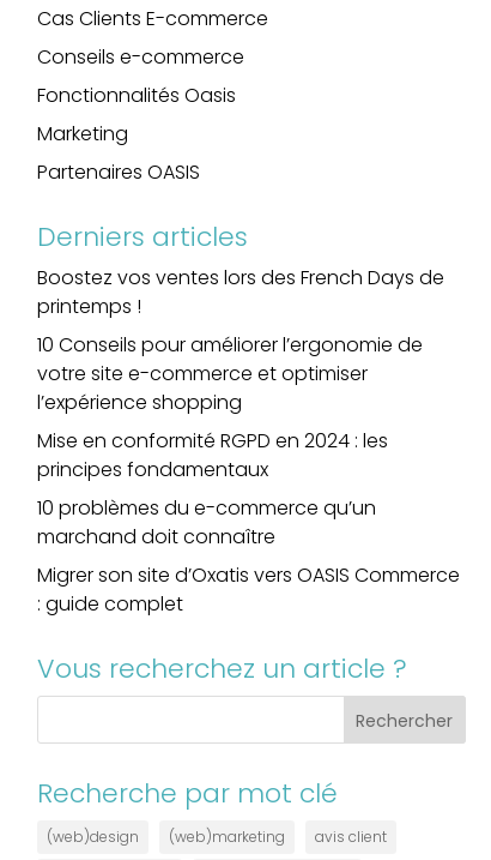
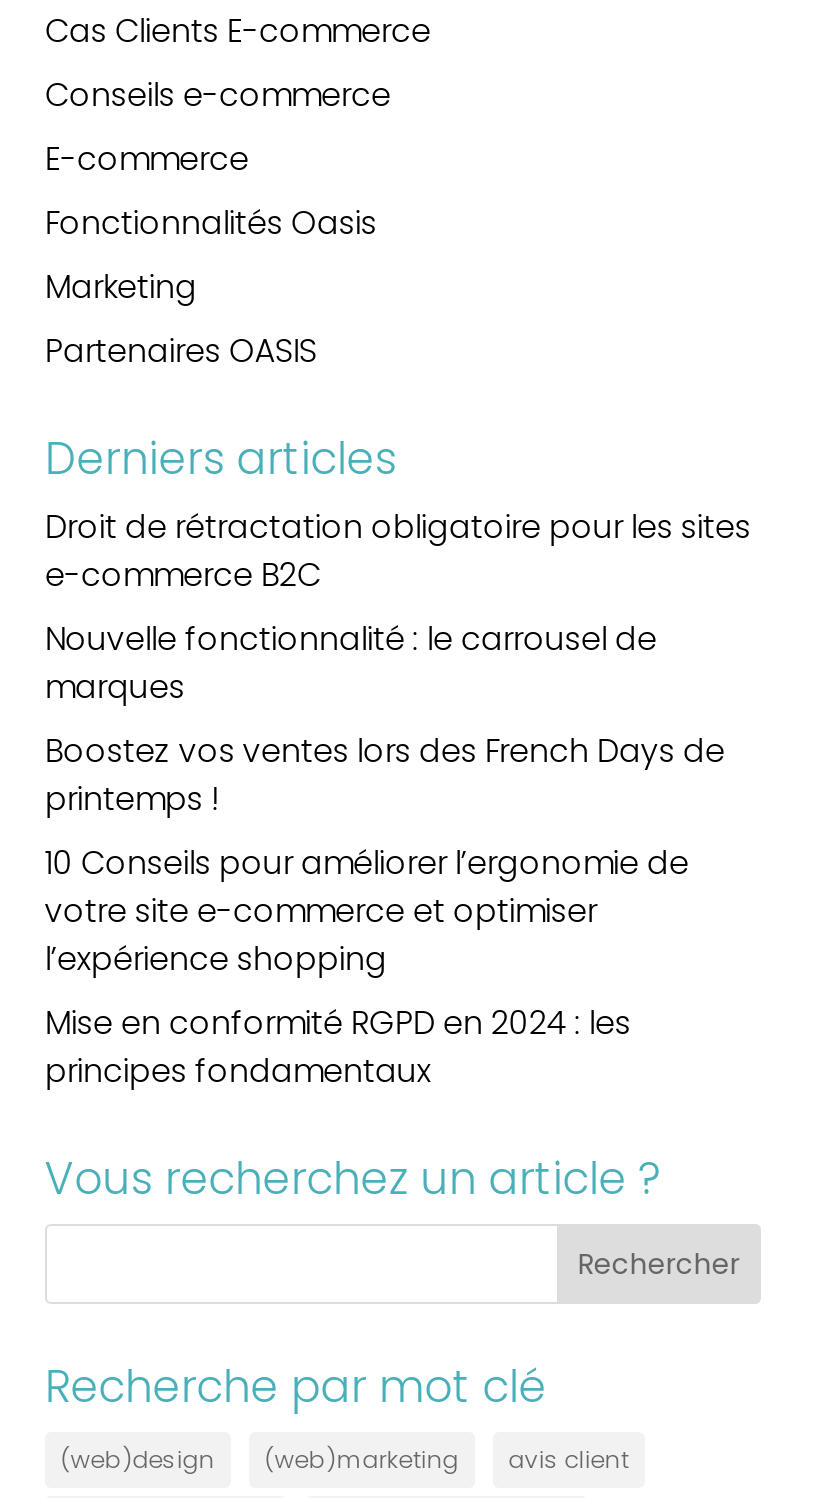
+ E-commerce

+ Droit de rétractation obligatoire pour les sites
+ e-commerce B2C
+ Nouvelle fonctionnalité : le carrousel de
+ marques

moved down: Boostez vos ventes lors des French Days de | printemps ! | 10 Conseils pour améliorer l’ergonomie de | votre site e-commerce et optimiser | l’expérience shopping | Mise en conformité RGPD en 2024 : les | principes fondamentaux

- 10 problèmes du e-commerce qu’un
- marchand doit connaître
- Migrer son site d’Oxatis vers OASIS Commerce
- : guide complet
